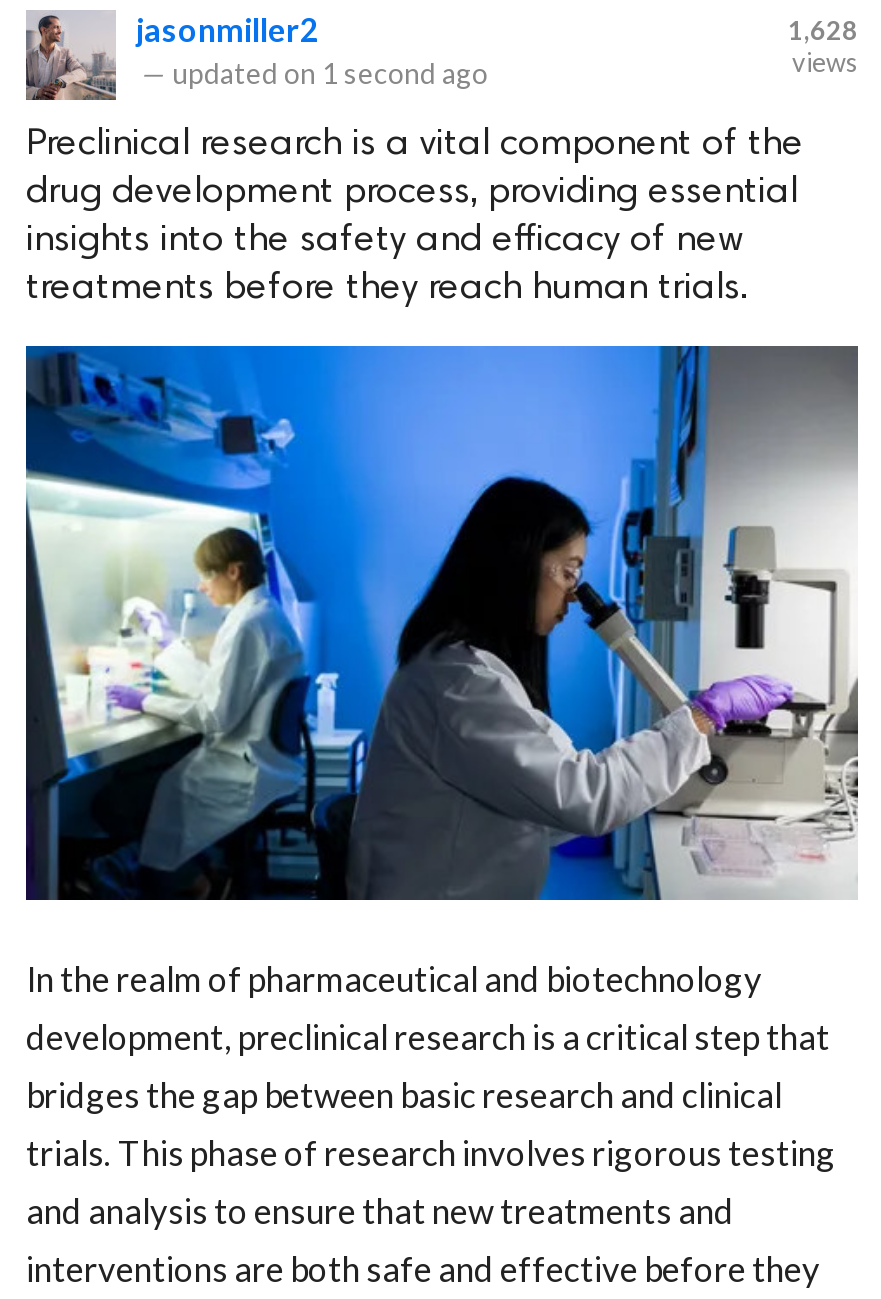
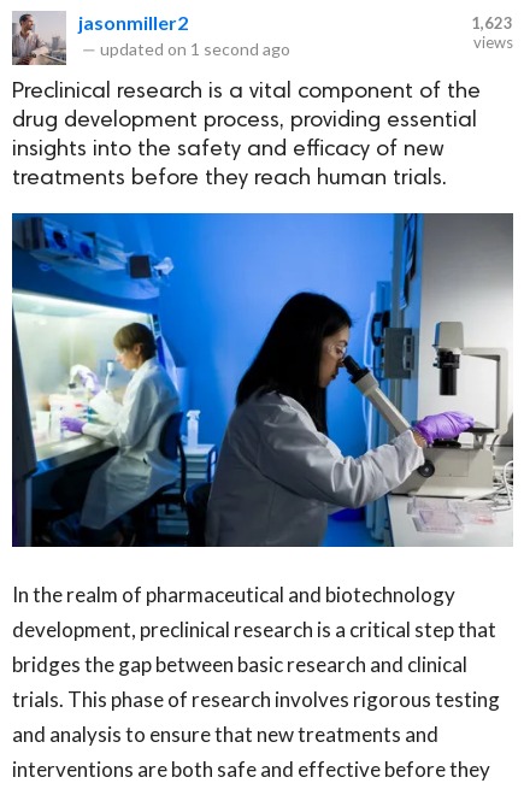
- 1,628
+ 1,623
